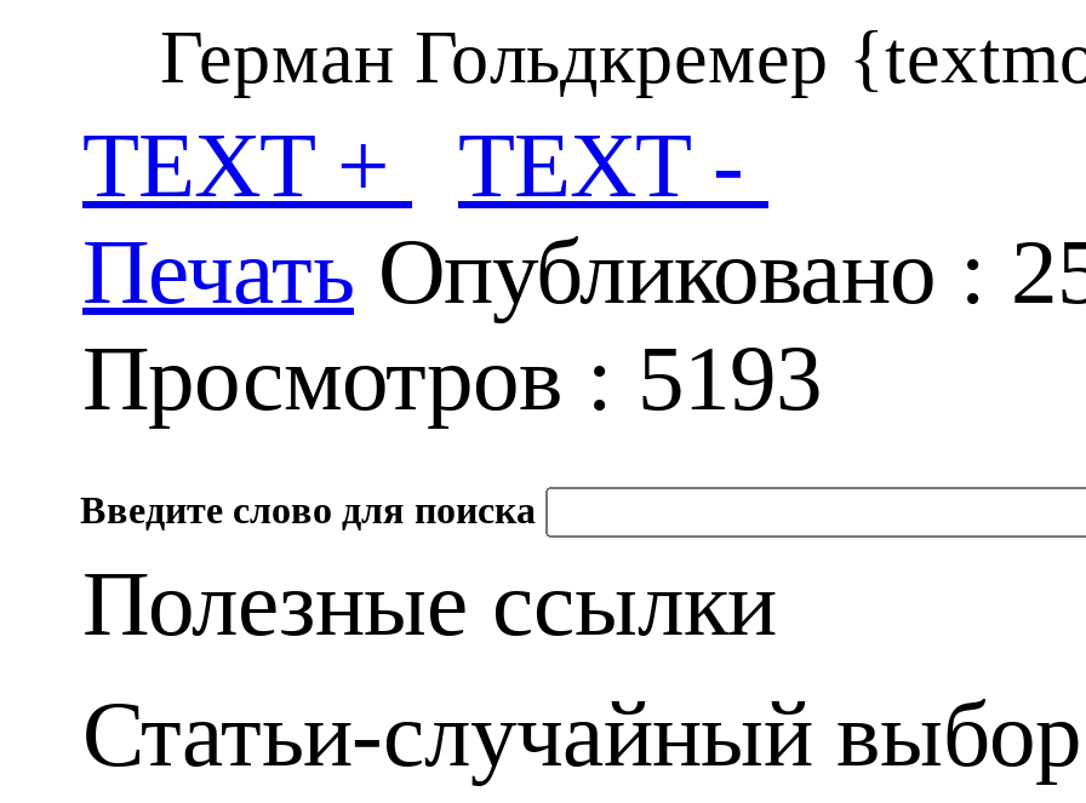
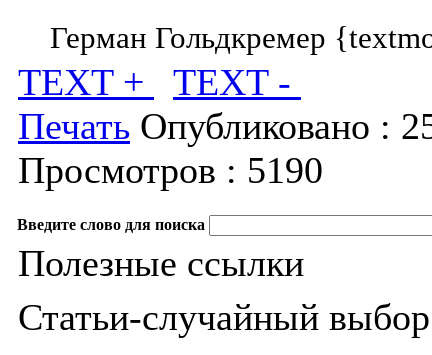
- Просмотров : 5193
+ Просмотров : 5190
